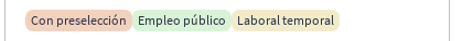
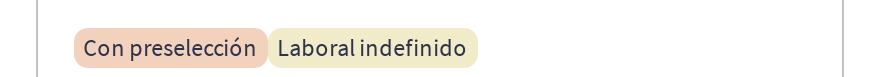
- Empleo público
- Laboral temporal
+ Laboral indefinido
